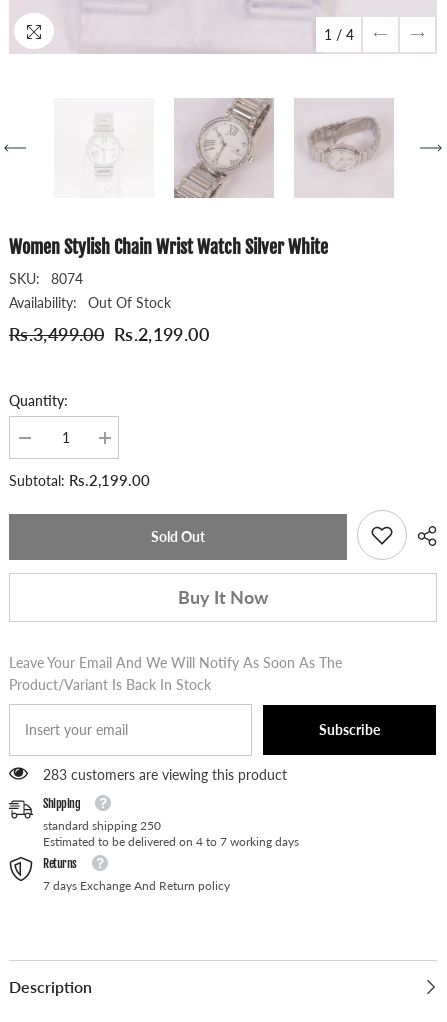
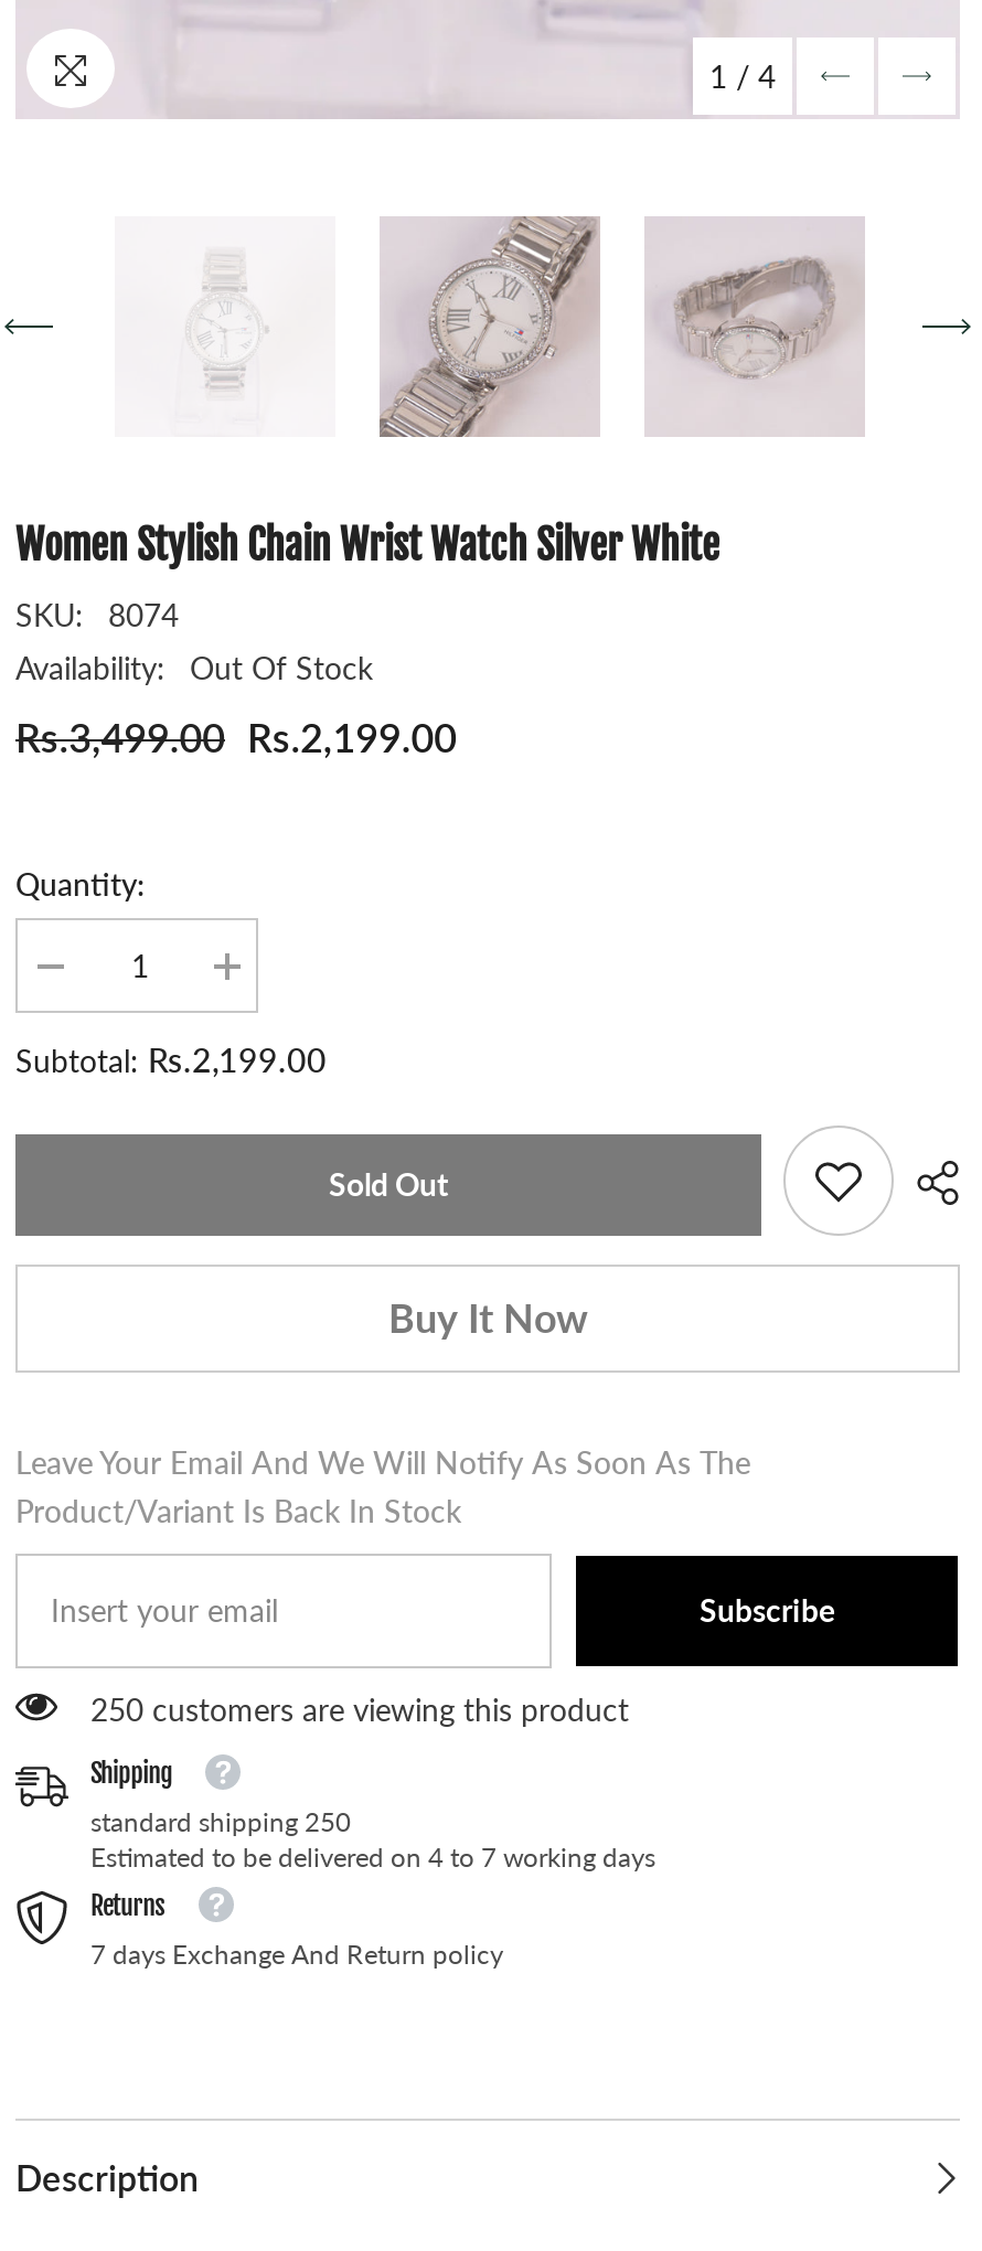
- 283 customers are viewing this product
+ 250 customers are viewing this product
